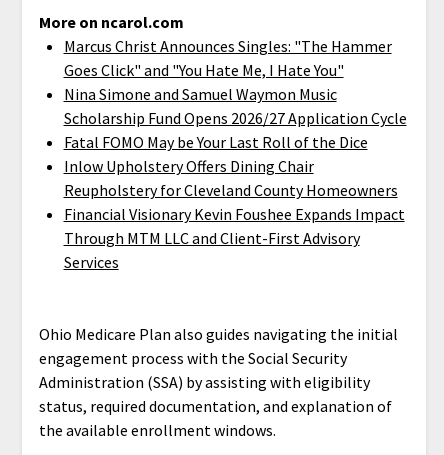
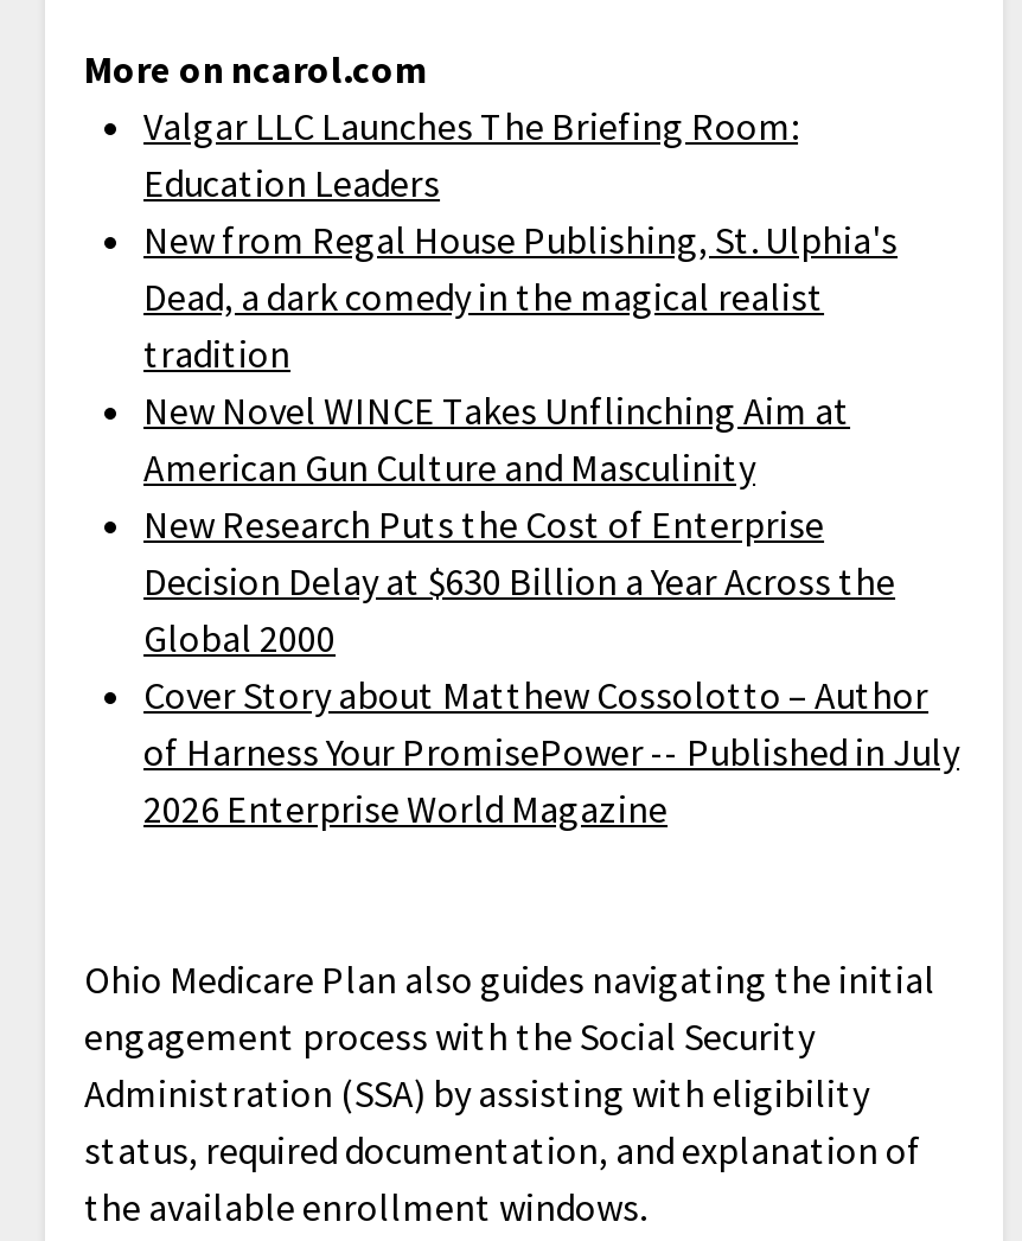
- Marcus Christ Announces Singles: "The Hammer
- Goes Click" and "You Hate Me, I Hate You"
- Nina Simone and Samuel Waymon Music
- Scholarship Fund Opens 2026/27 Application Cycle
- Fatal FOMO May be Your Last Roll of the Dice
- Inlow Upholstery Offers Dining Chair
- Reupholstery for Cleveland County Homeowners
- Financial Visionary Kevin Foushee Expands Impact
- Through MTM LLC and Client-First Advisory
- Services
+ Valgar LLC Launches The Briefing Room:
+ Education Leaders
+ New from Regal House Publishing, St. Ulphia's
+ Dead, a dark comedy in the magical realist
+ tradition
+ New Novel WINCE Takes Unflinching Aim at
+ American Gun Culture and Masculinity
+ New Research Puts the Cost of Enterprise
+ Decision Delay at $630 Billion a Year Across the
+ Global 2000
+ Cover Story about Matthew Cossolotto – Author
+ of Harness Your PromisePower -- Published in July
+ 2026 Enterprise World Magazine
